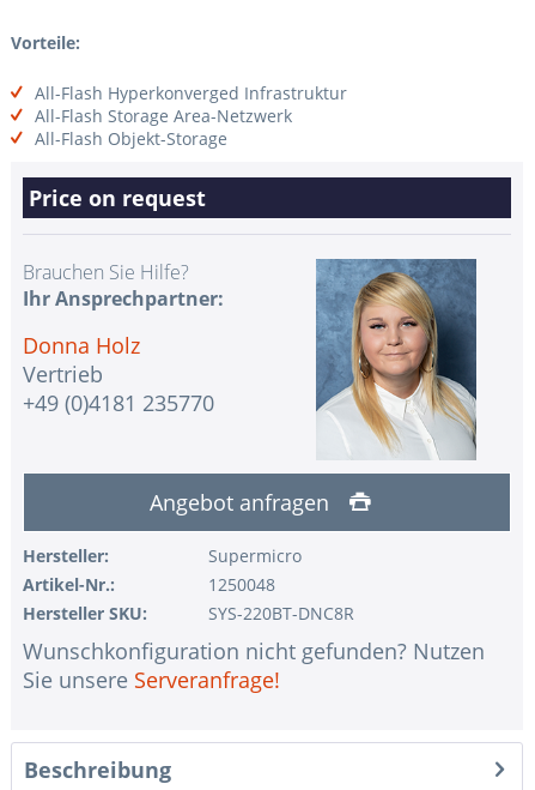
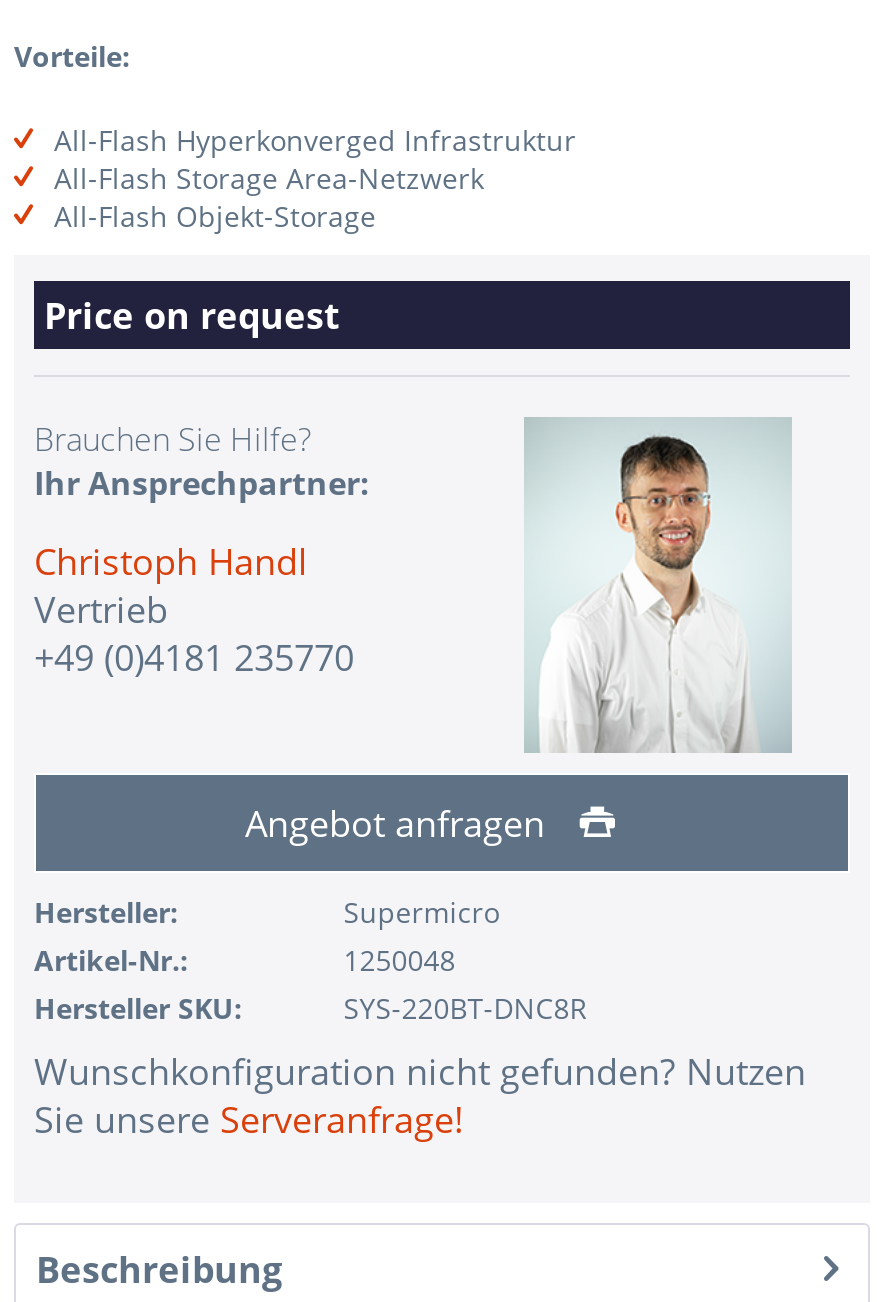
- [image]
+ [image]

- Donna Holz
+ Christoph Handl
